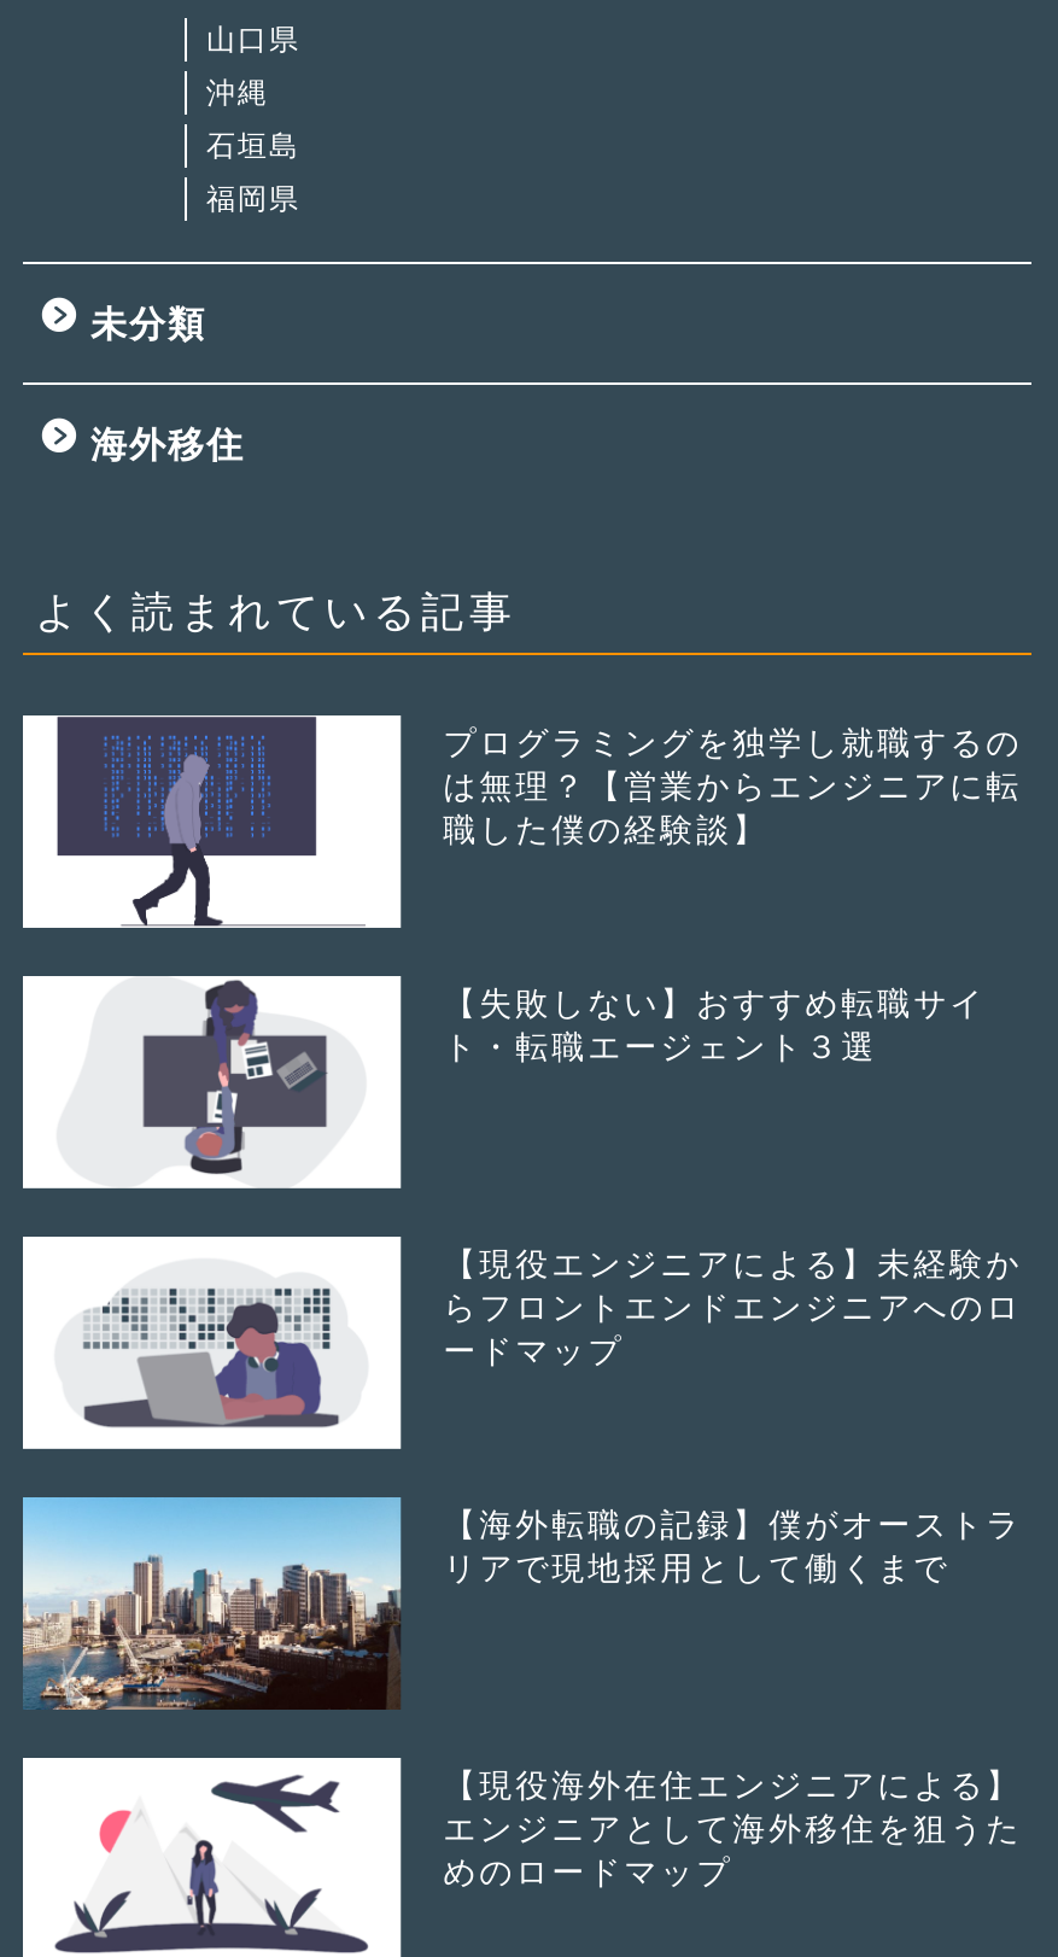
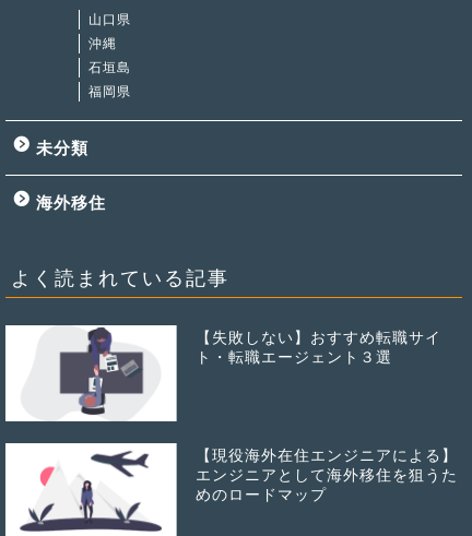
- [image]

- プログラミングを独学し就職するの
- は無理？【営業からエンジニアに転
- 職した僕の経験談】

- [image]
- 【現役エンジニアによる】未経験か
- らフロントエンドエンジニアへのロ
- ードマップ

- [image]
- 【海外転職の記録】僕がオーストラ
- リアで現地採用として働くまで
